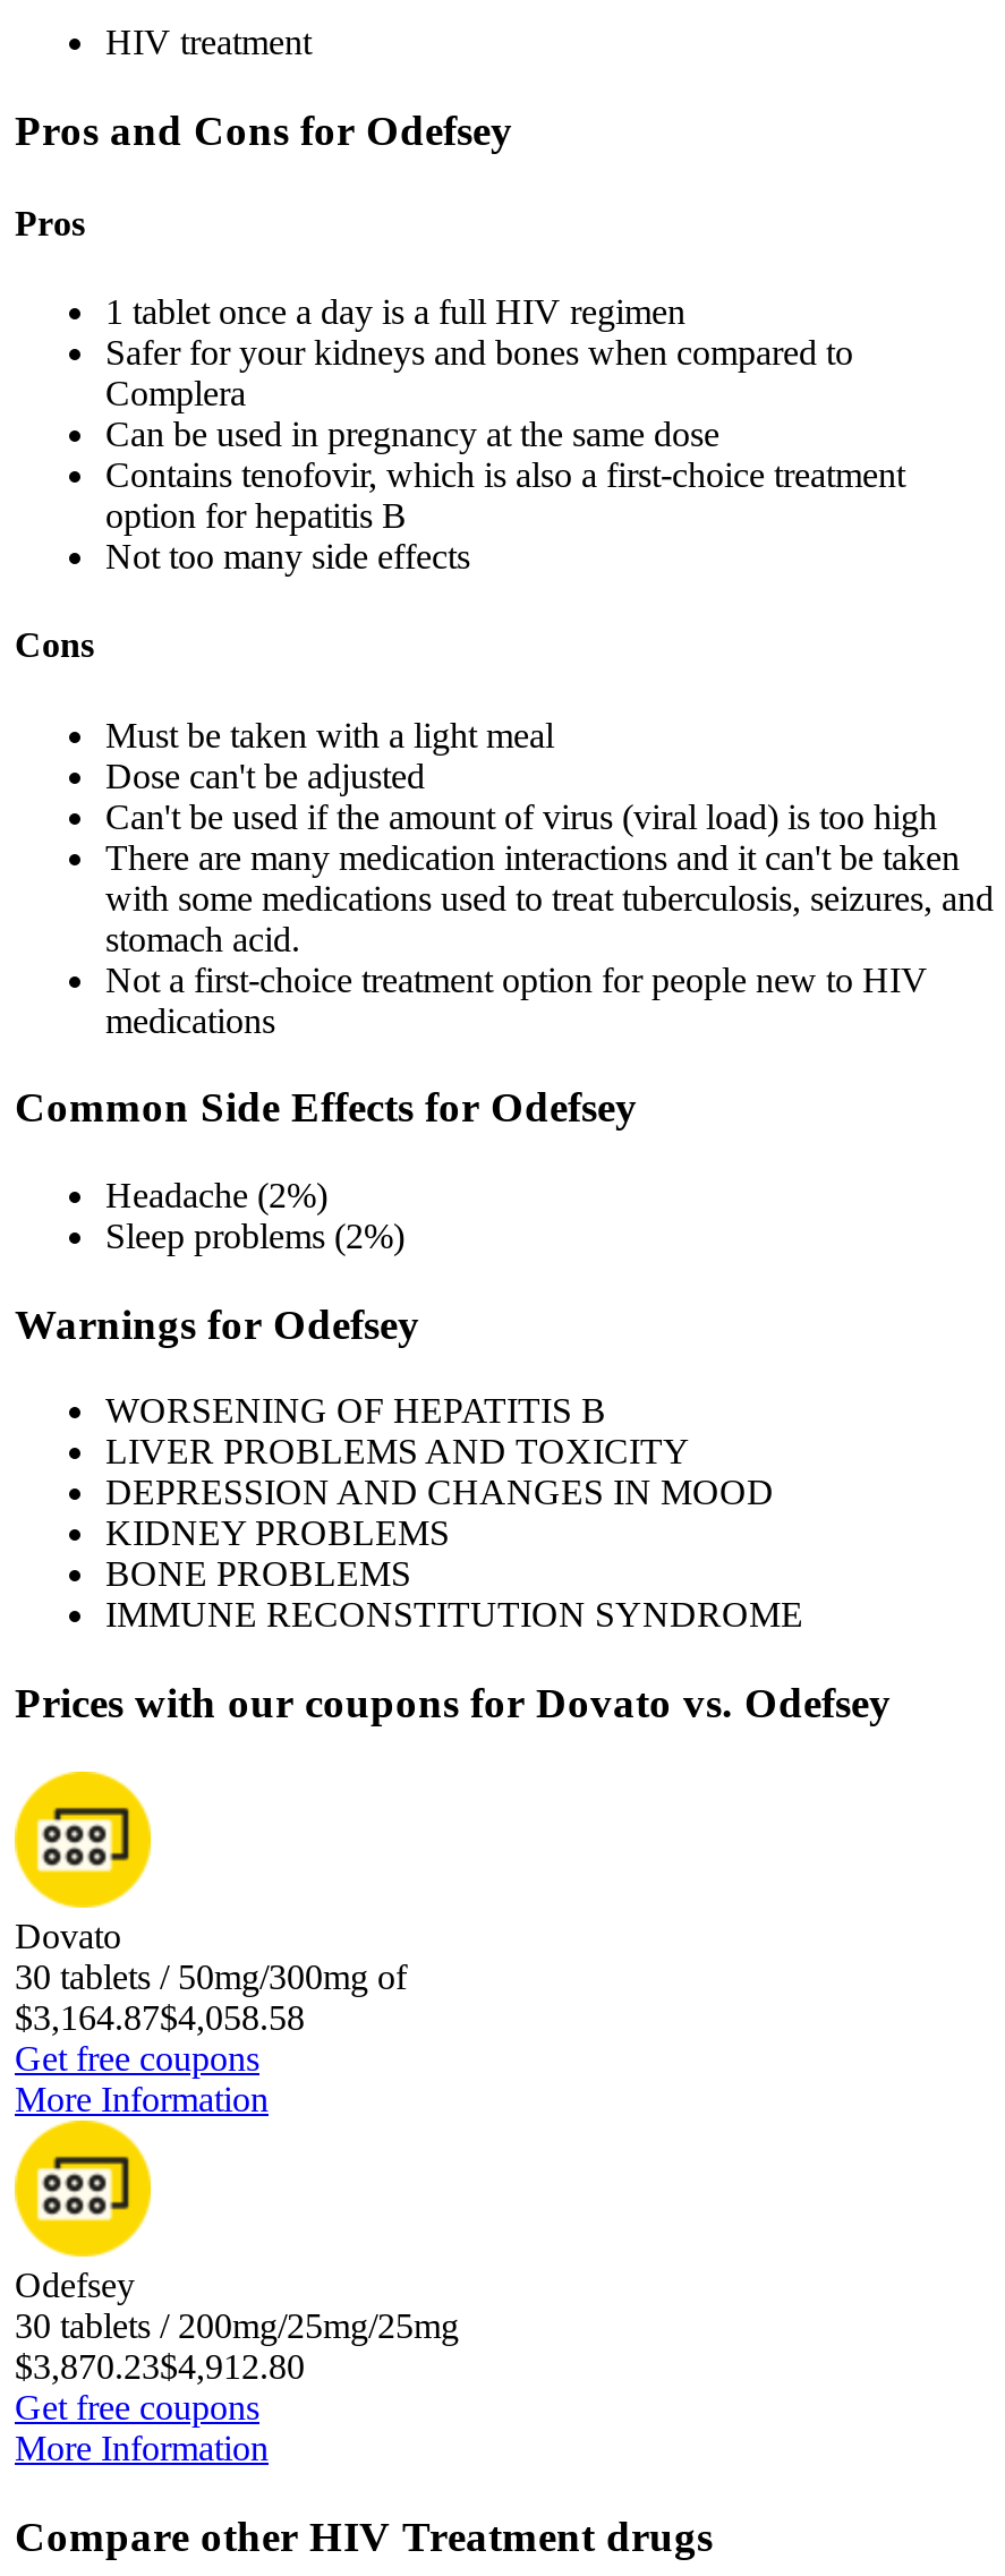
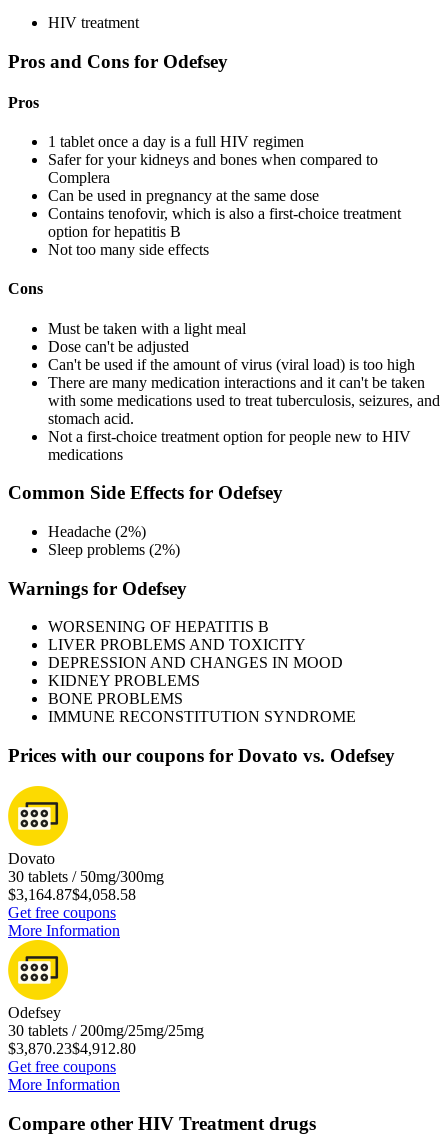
- 30 tablets / 50mg/300mg of
+ 30 tablets / 50mg/300mg
